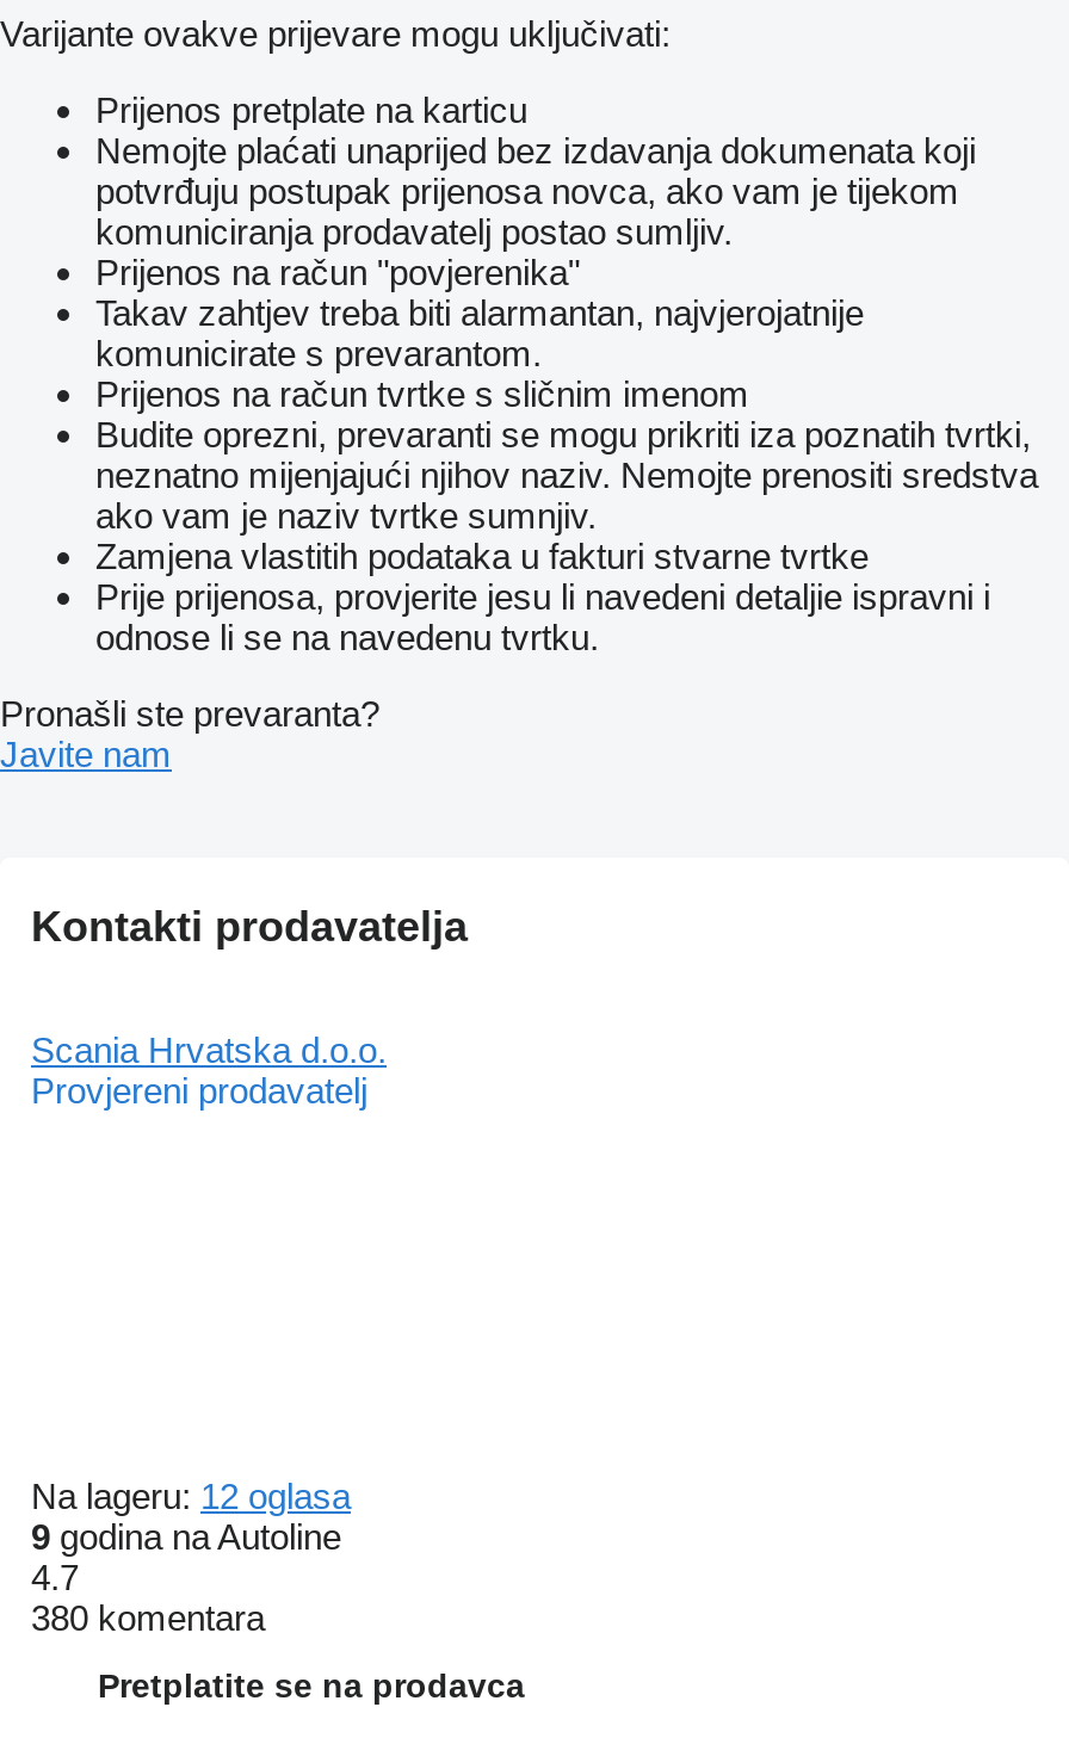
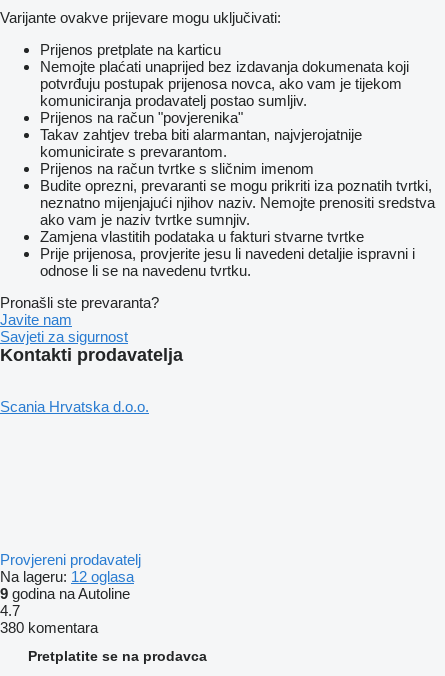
+ Savjeti za sigurnost

moved down: Provjereni prodavatelj
